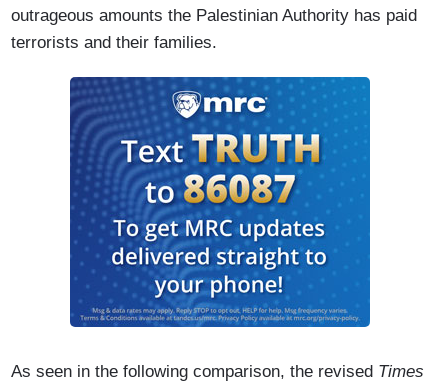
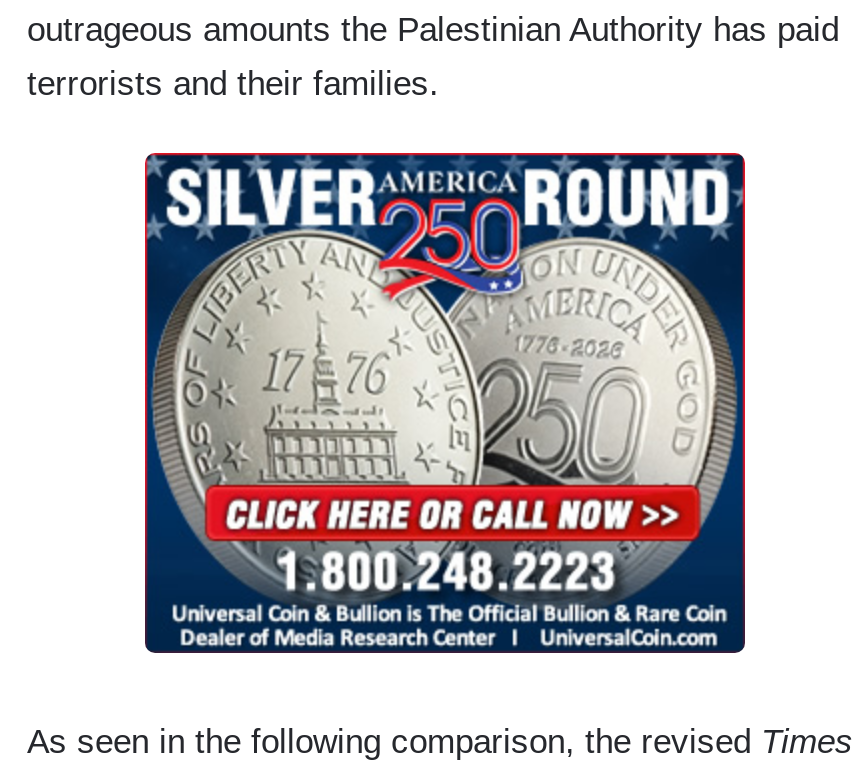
- [image]
+ [image]
